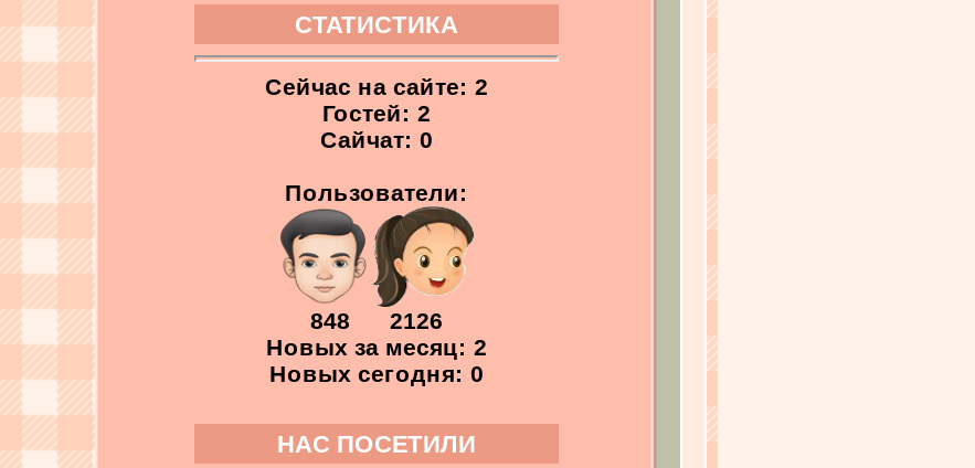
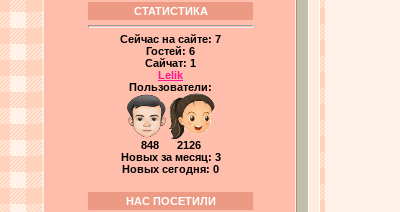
- Сейчас на сайте: 2
- Гостей: 2
- Сайчат: 0
+ Сейчас на сайте: 7
+ Гостей: 6
+ Сайчат: 1
+ Lelik

- Новых за месяц: 2
+ Новых за месяц: 3
